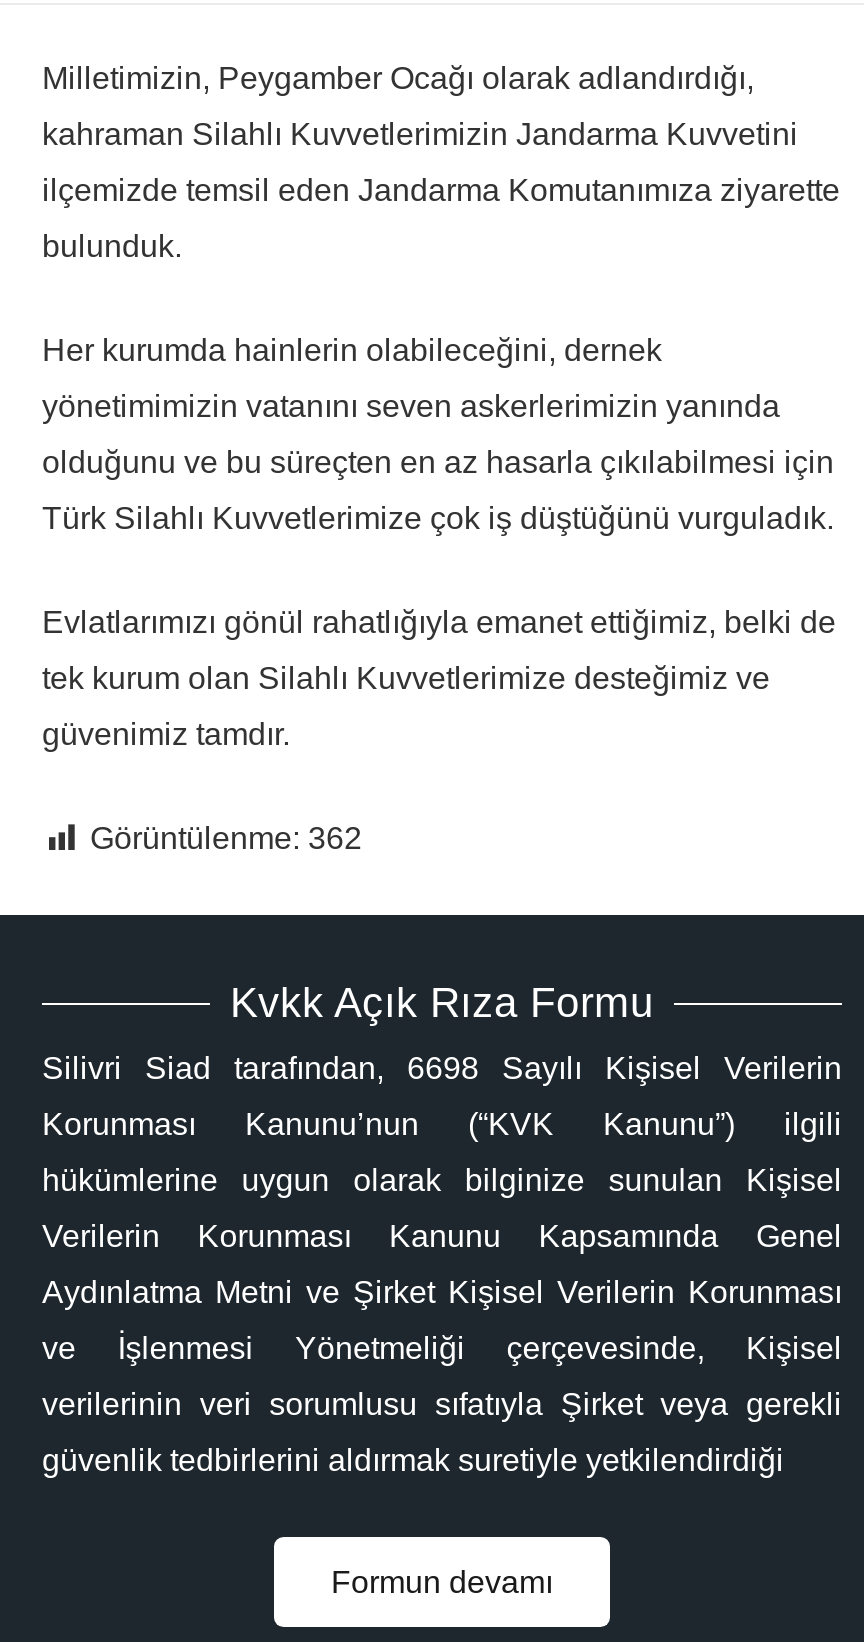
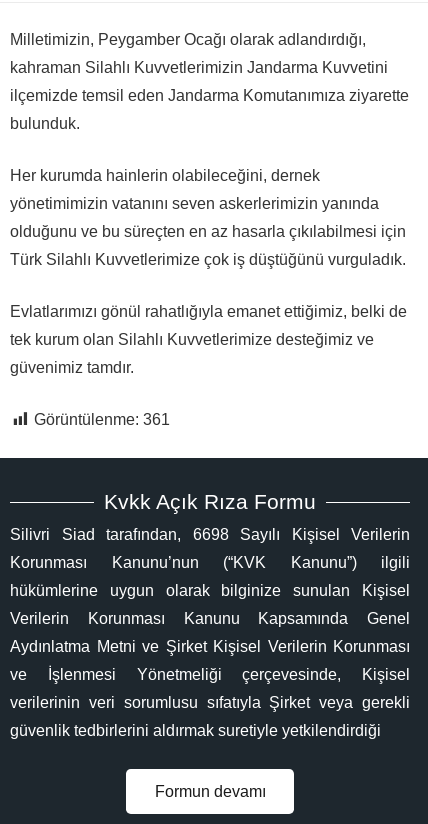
- Görüntülenme: 362
+ Görüntülenme: 361
